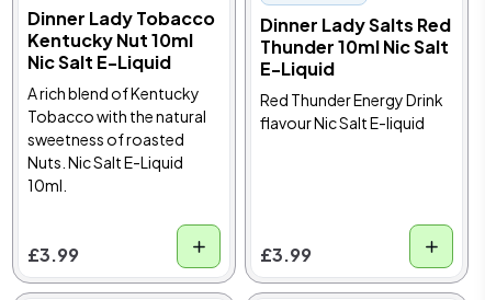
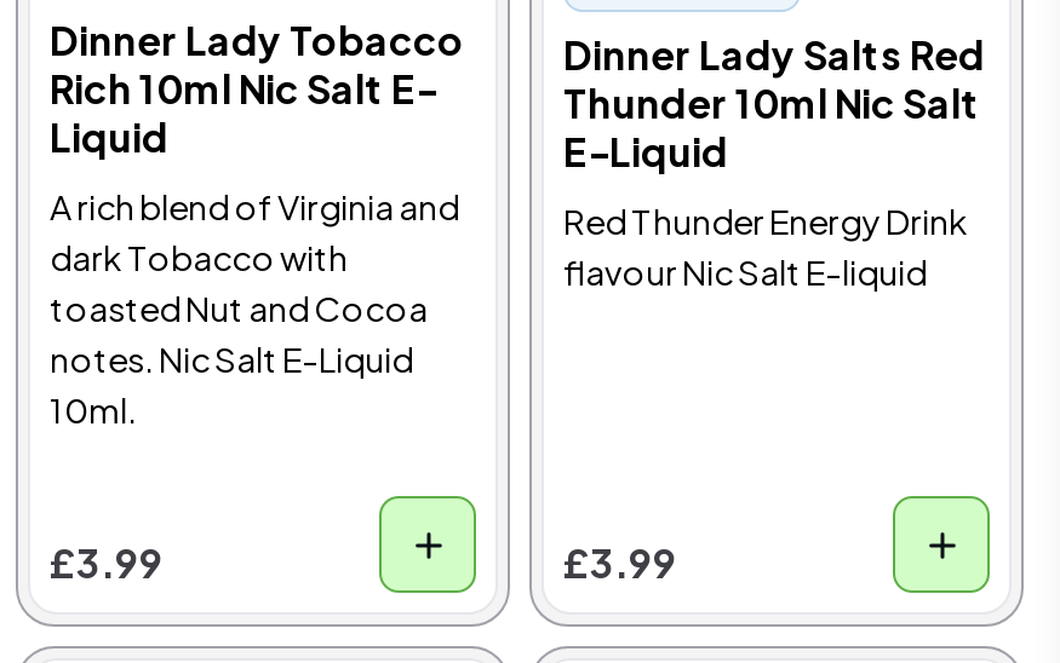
- Kentucky Nut 10ml
- Nic Salt E-Liquid
- A rich blend of Kentucky
- Tobacco with the natural
- sweetness of roasted
- Nuts. Nic Salt E-Liquid
+ Rich 10ml Nic Salt E-
+ Liquid
+ A rich blend of Virginia and
+ dark Tobacco with
+ toasted Nut and Cocoa
+ notes. Nic Salt E-Liquid
